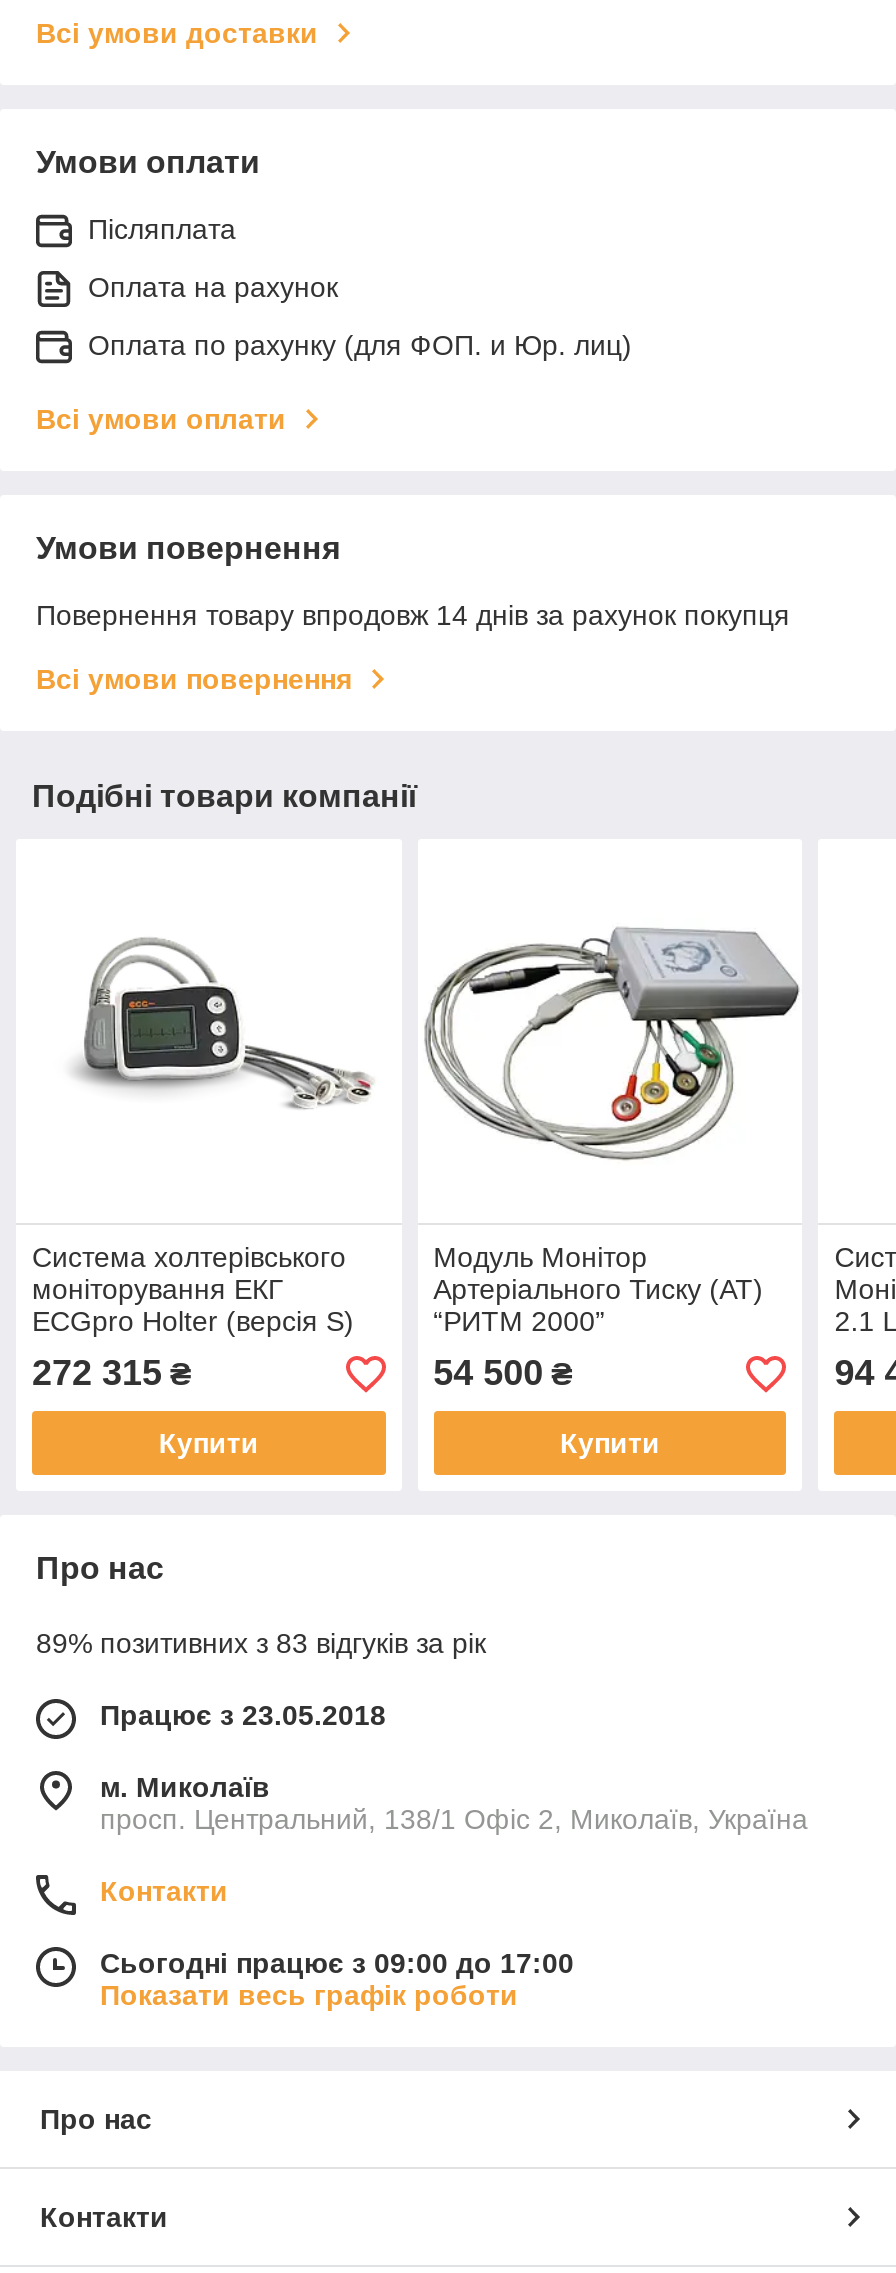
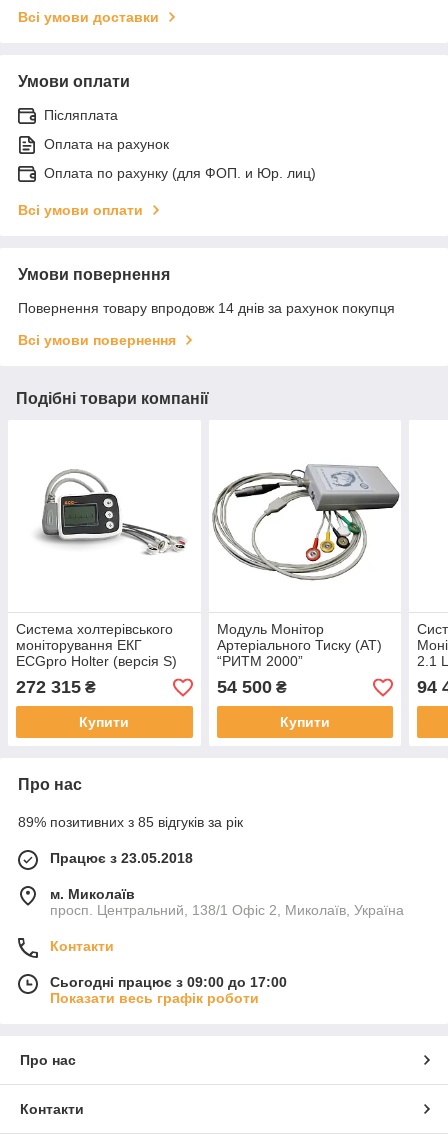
- 89% позитивних з 83 відгуків за рік
+ 89% позитивних з 85 відгуків за рік
